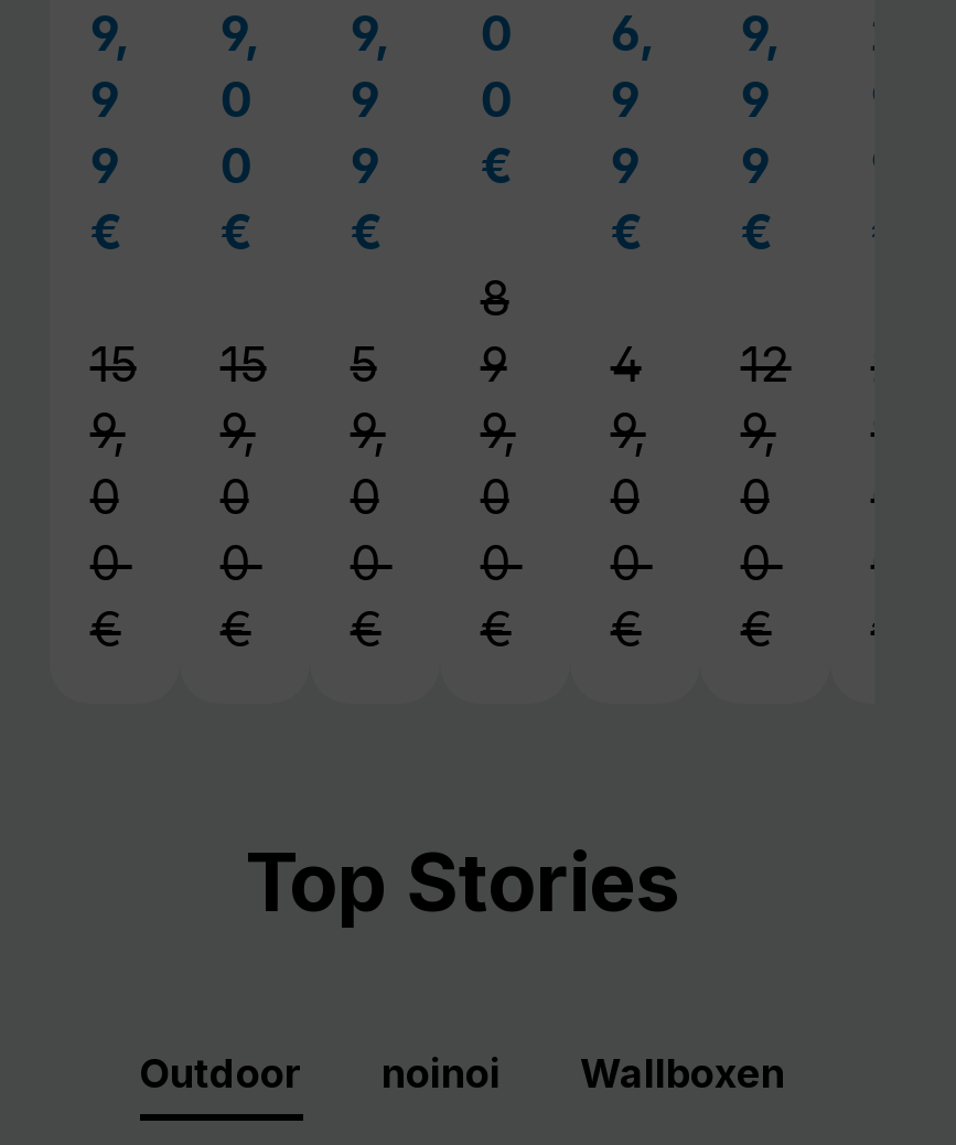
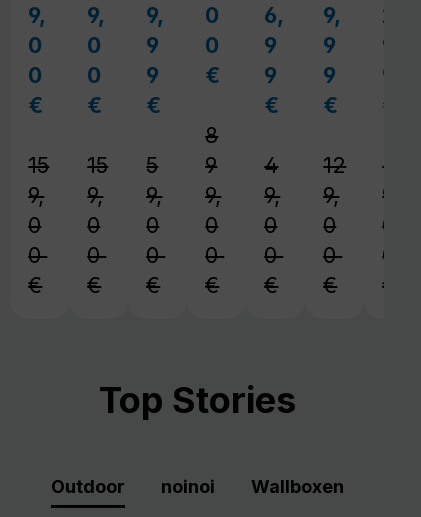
- 9
+ 0

- 9
+ 0
